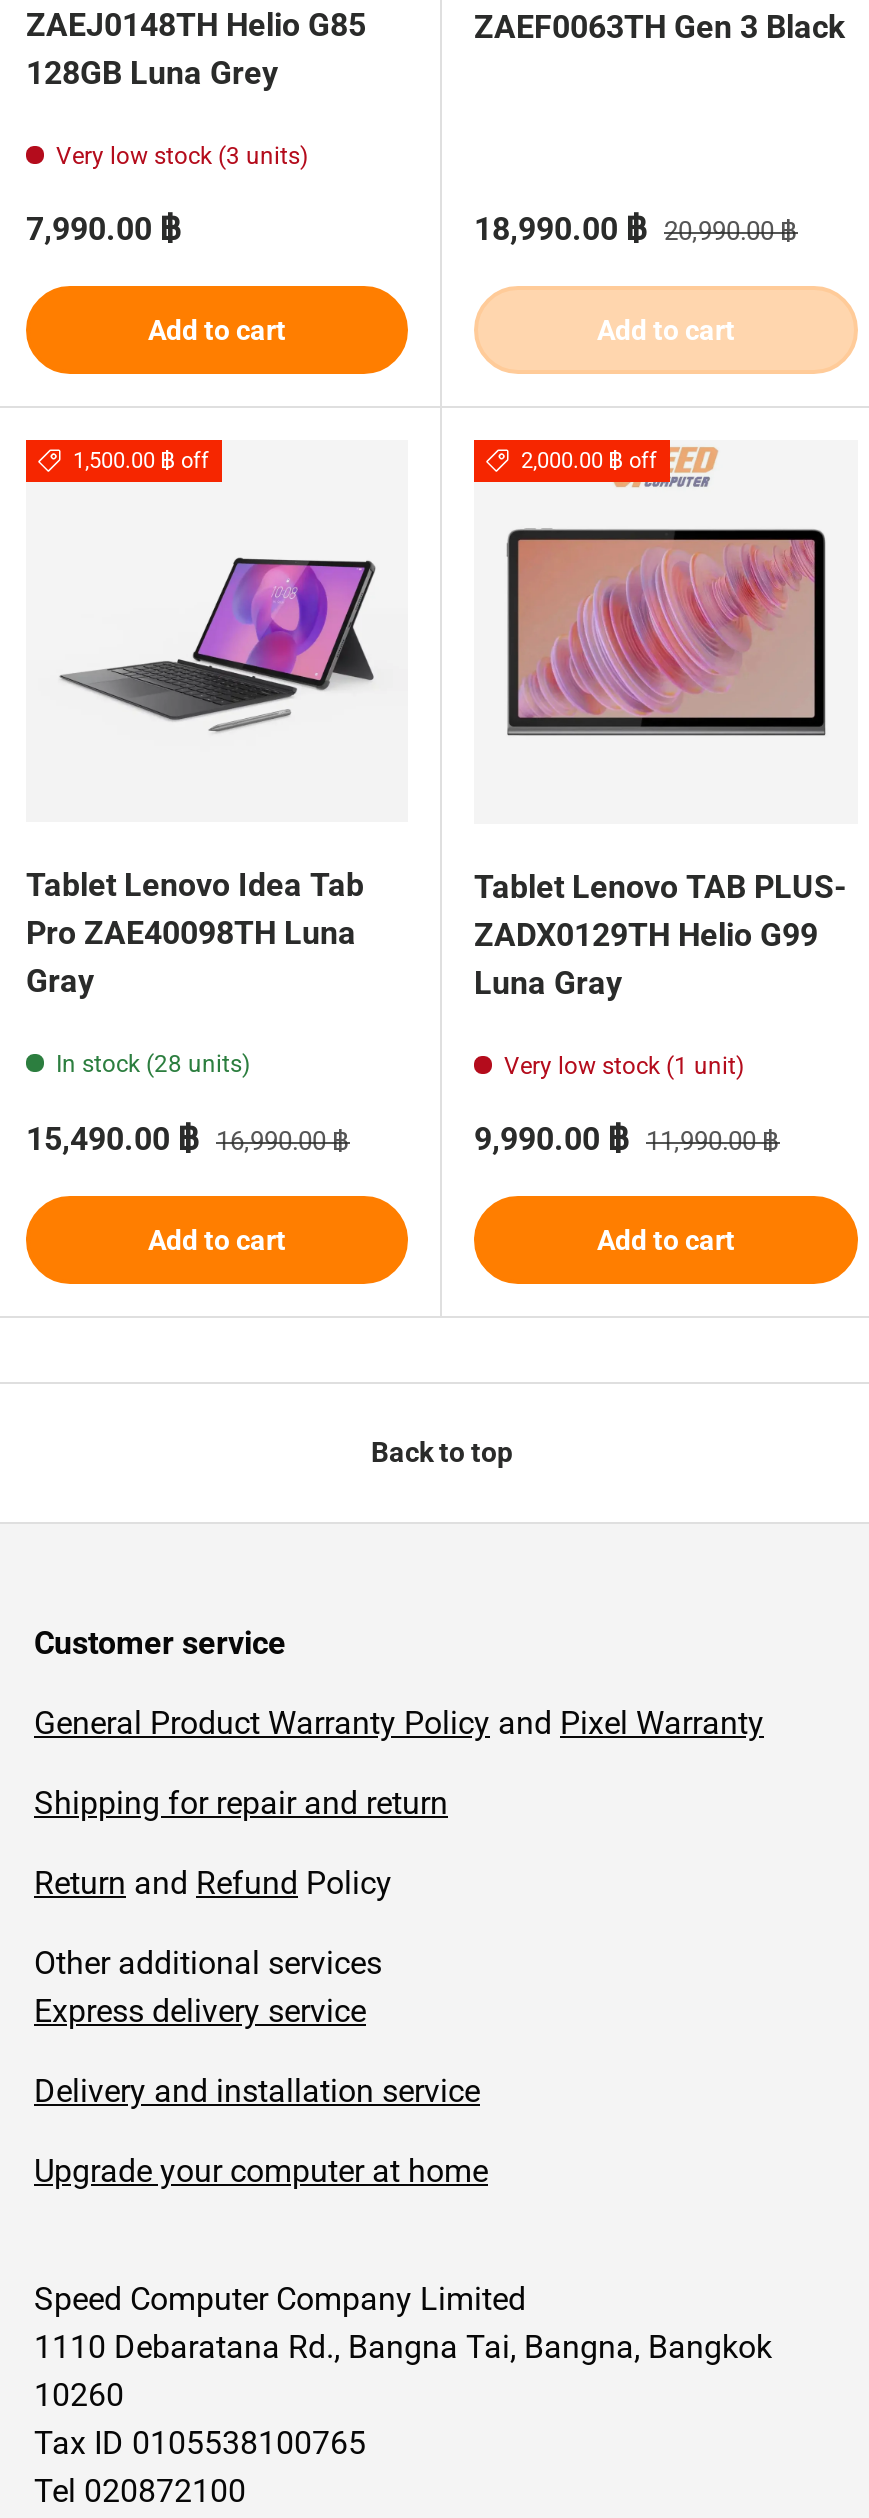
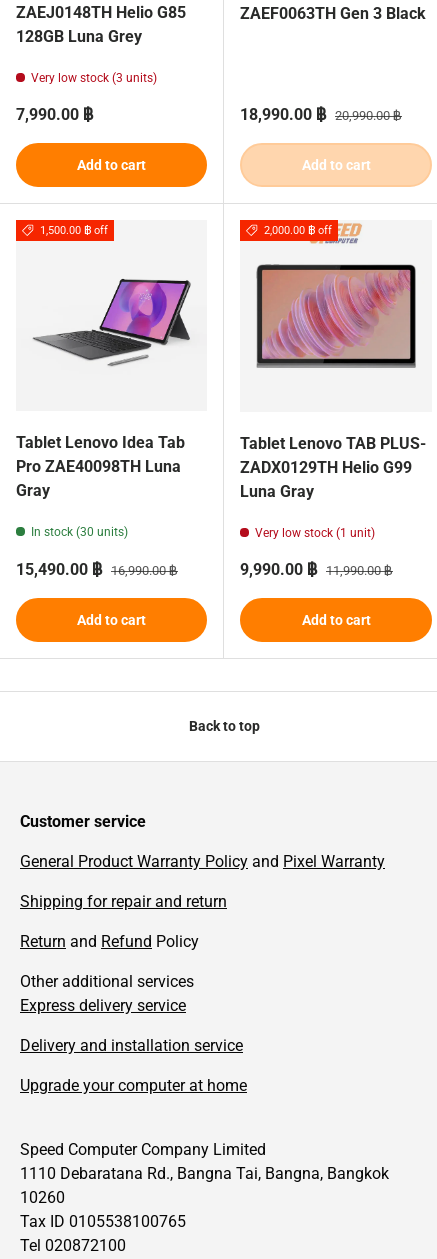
- In stock (28 units)
+ In stock (30 units)
